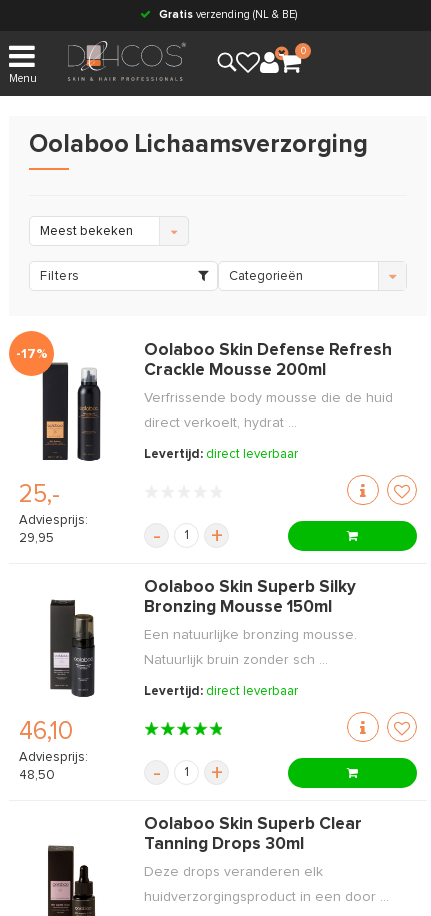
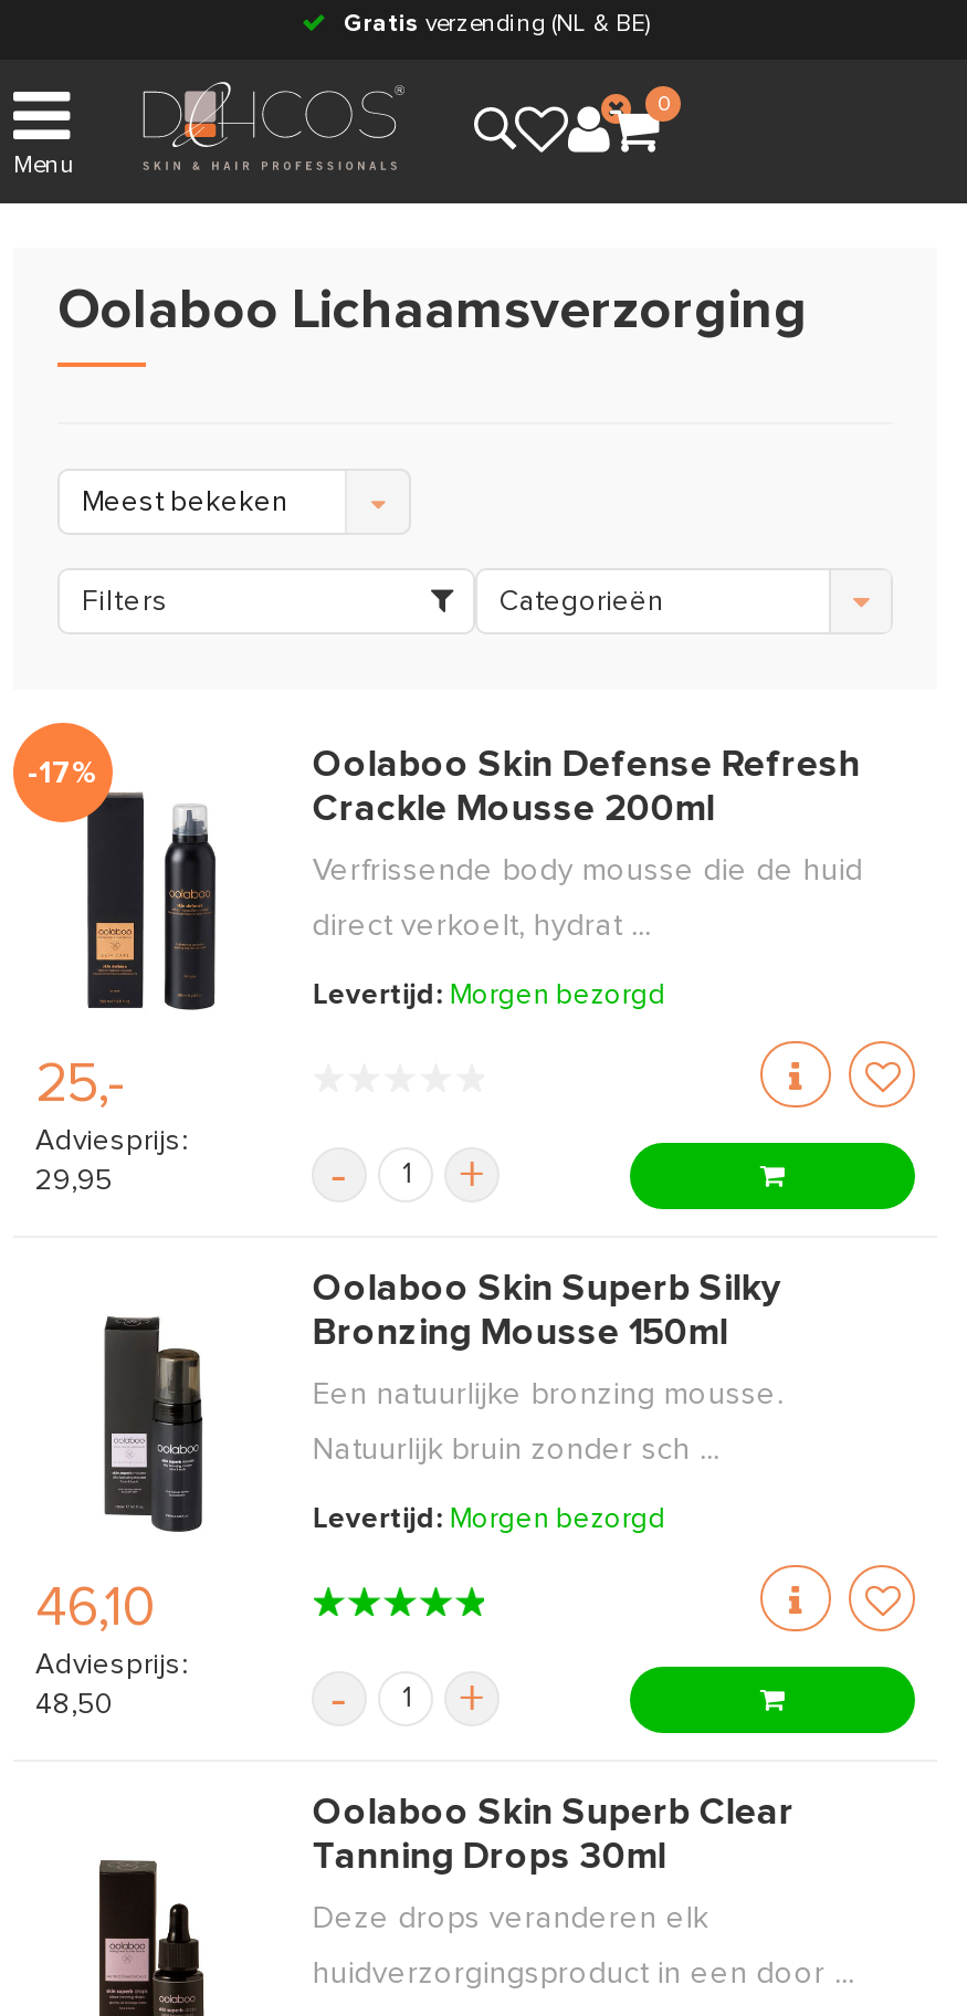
- Levertijd: direct leverbaar
+ Levertijd: Morgen bezorgd

- Levertijd: direct leverbaar
+ Levertijd: Morgen bezorgd
